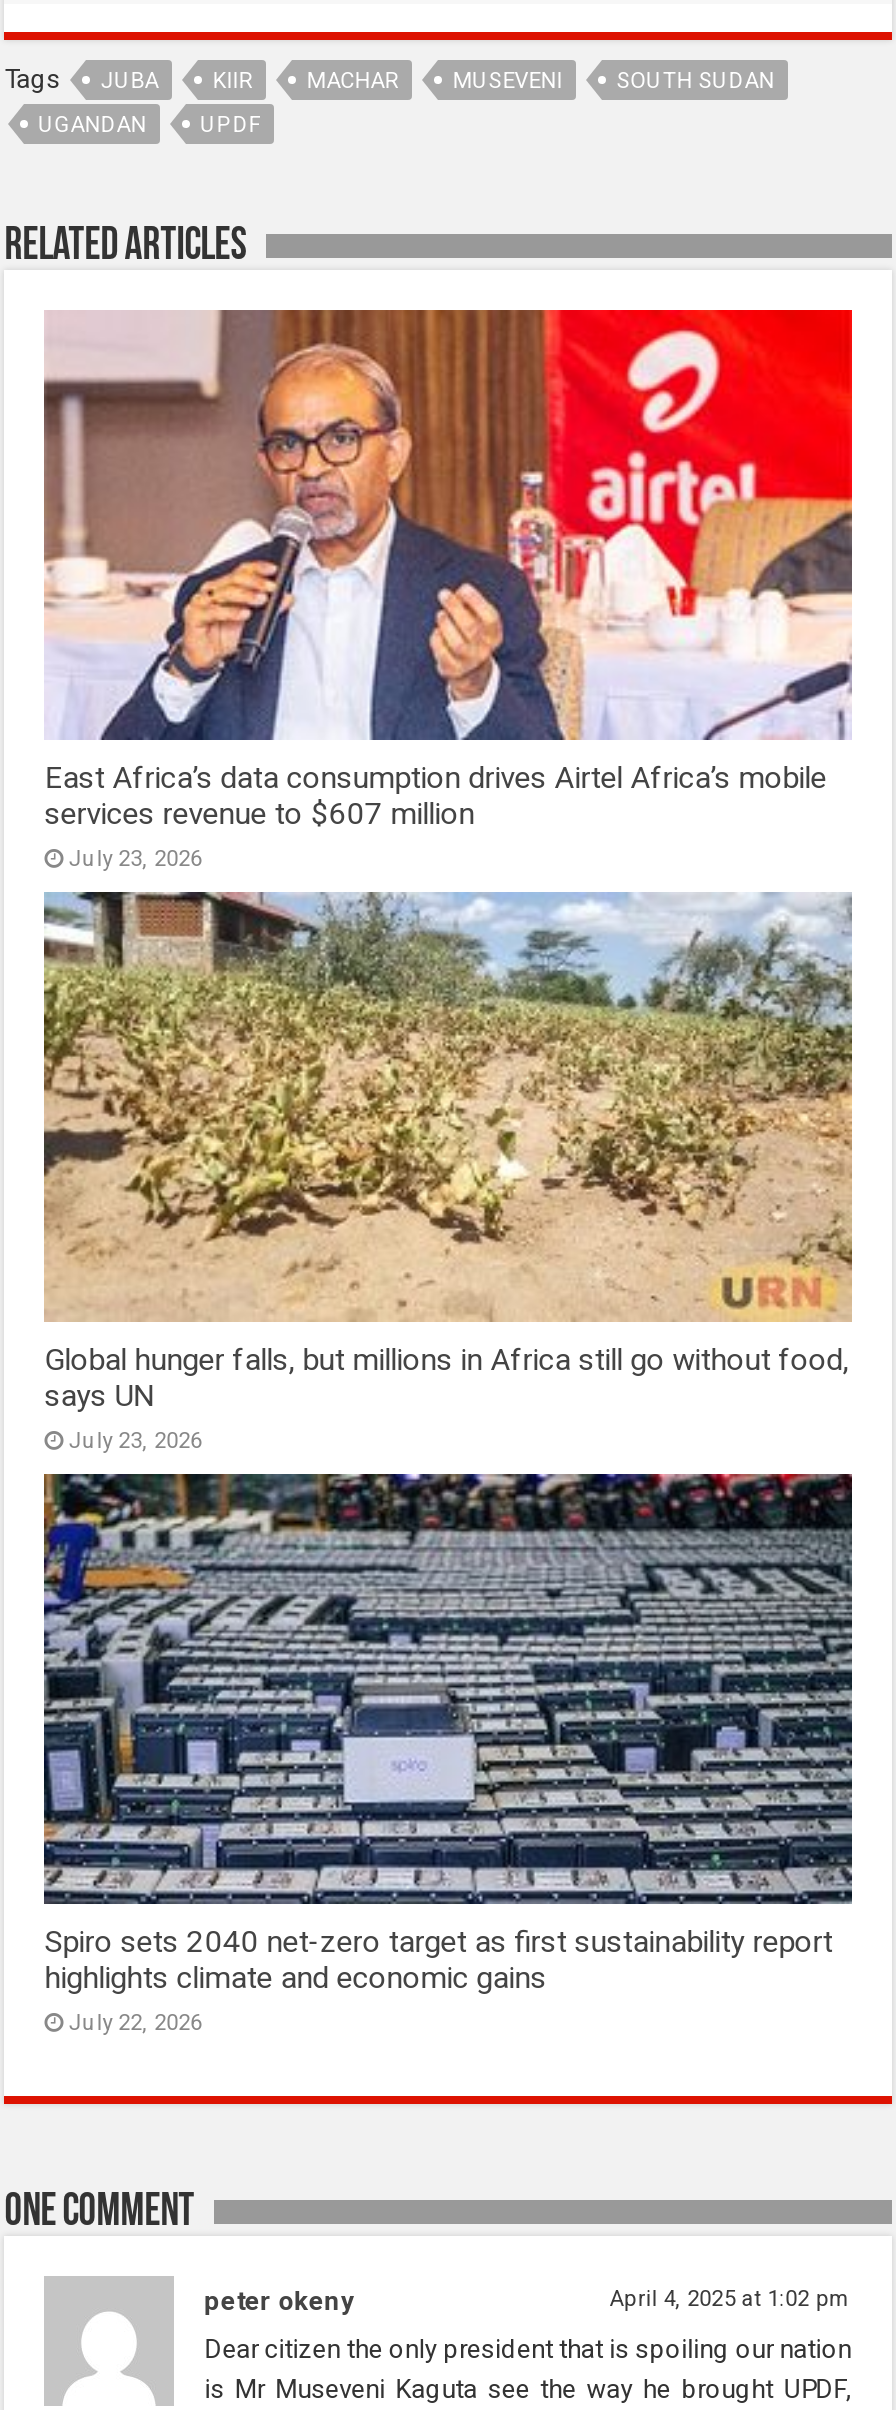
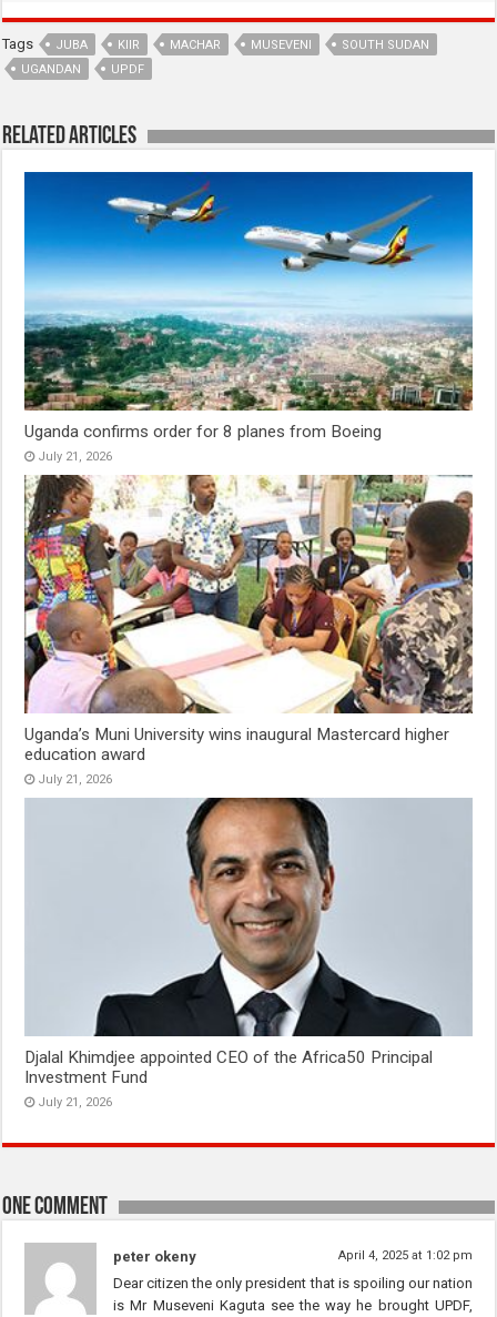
- [image]
- East Africa’s data consumption drives Airtel Africa’s mobile
- services revenue to $607 million
- July 23, 2026
+ [image]
+ Uganda confirms order for 8 planes from Boeing
+ July 21, 2026

- [image]
- Global hunger falls, but millions in Africa still go without food,
- says UN
- July 23, 2026
+ [image]
+ Uganda’s Muni University wins inaugural Mastercard higher
+ education award
+ July 21, 2026

- [image]
- Spiro sets 2040 net-zero target as first sustainability report
- highlights climate and economic gains
- July 22, 2026
+ [image]
+ Djalal Khimdjee appointed CEO of the Africa50 Principal
+ Investment Fund
+ July 21, 2026
